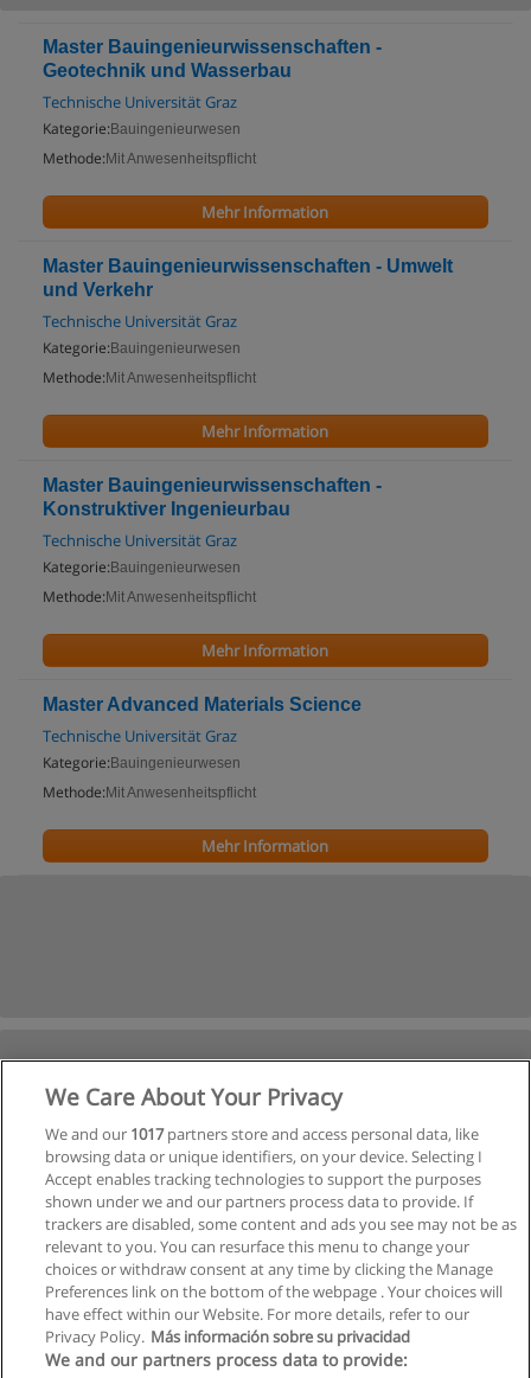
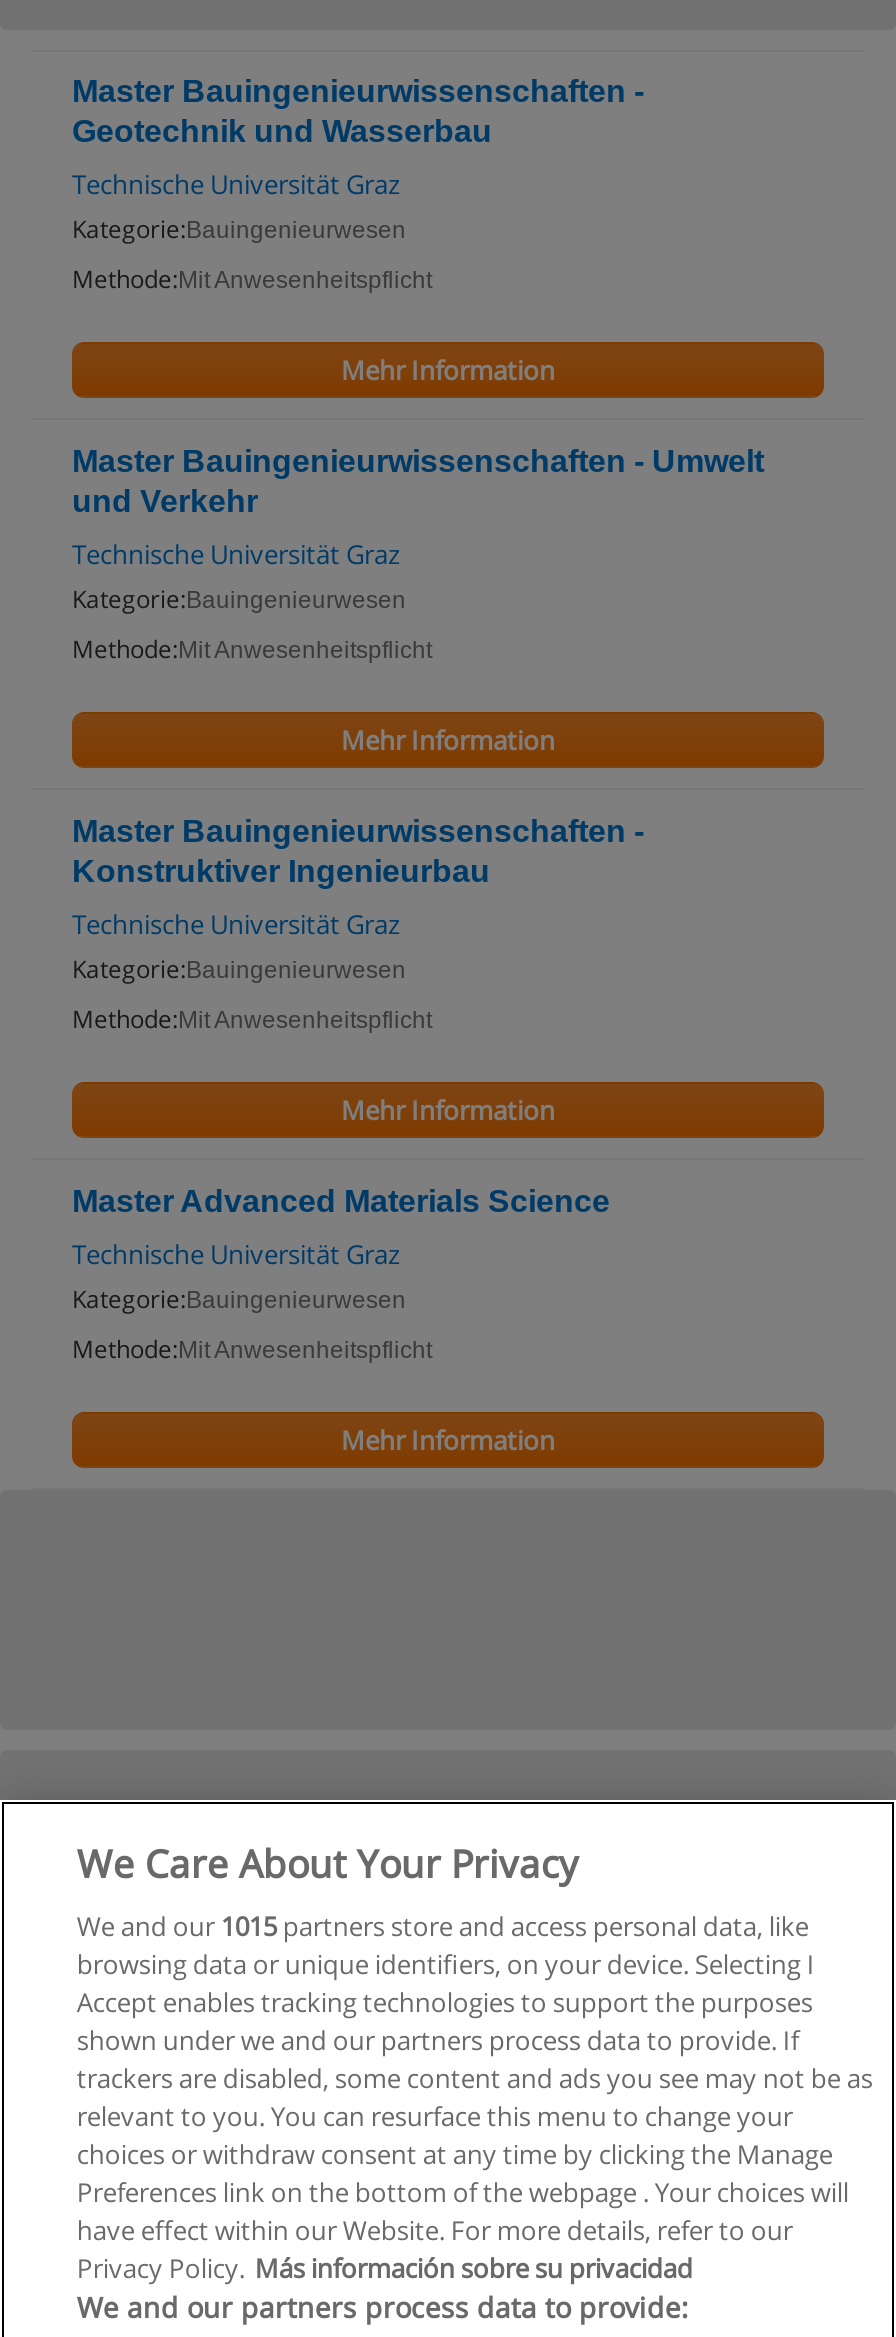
- We and our 1017 partners store and access personal data, like
+ We and our 1015 partners store and access personal data, like
